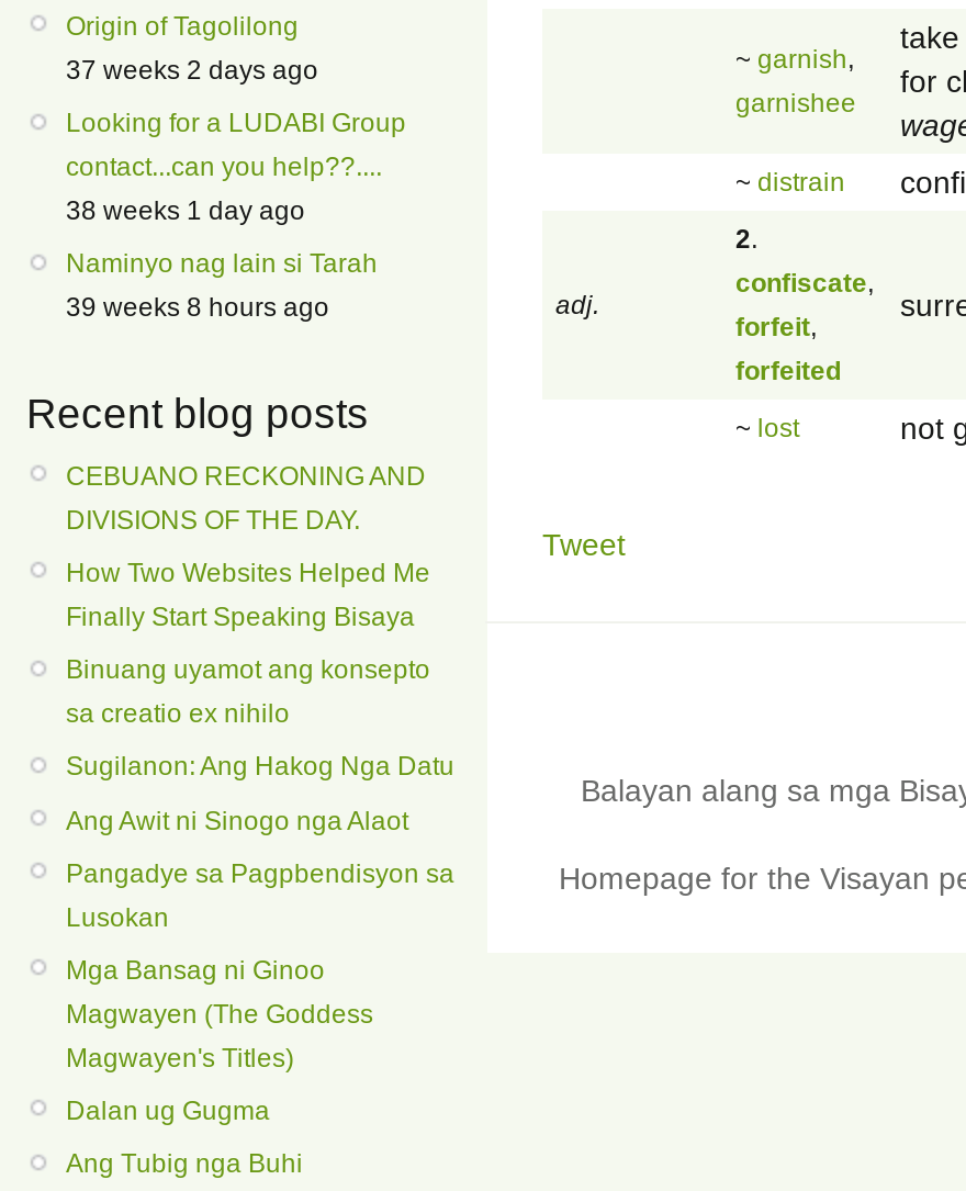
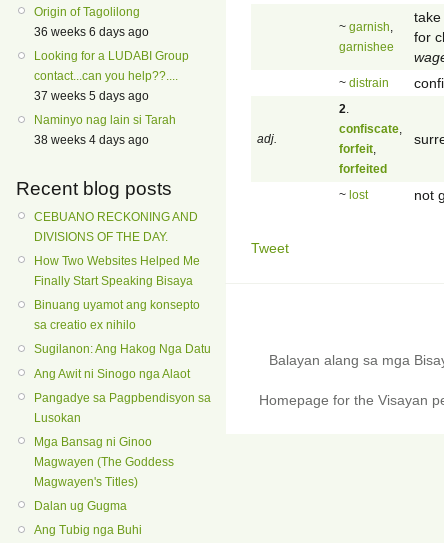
- 37 weeks 2 days ago
+ 36 weeks 6 days ago

- 38 weeks 1 day ago
+ 37 weeks 5 days ago

- 39 weeks 8 hours ago
+ 38 weeks 4 days ago
